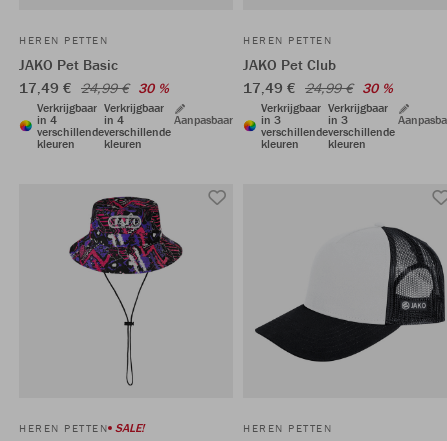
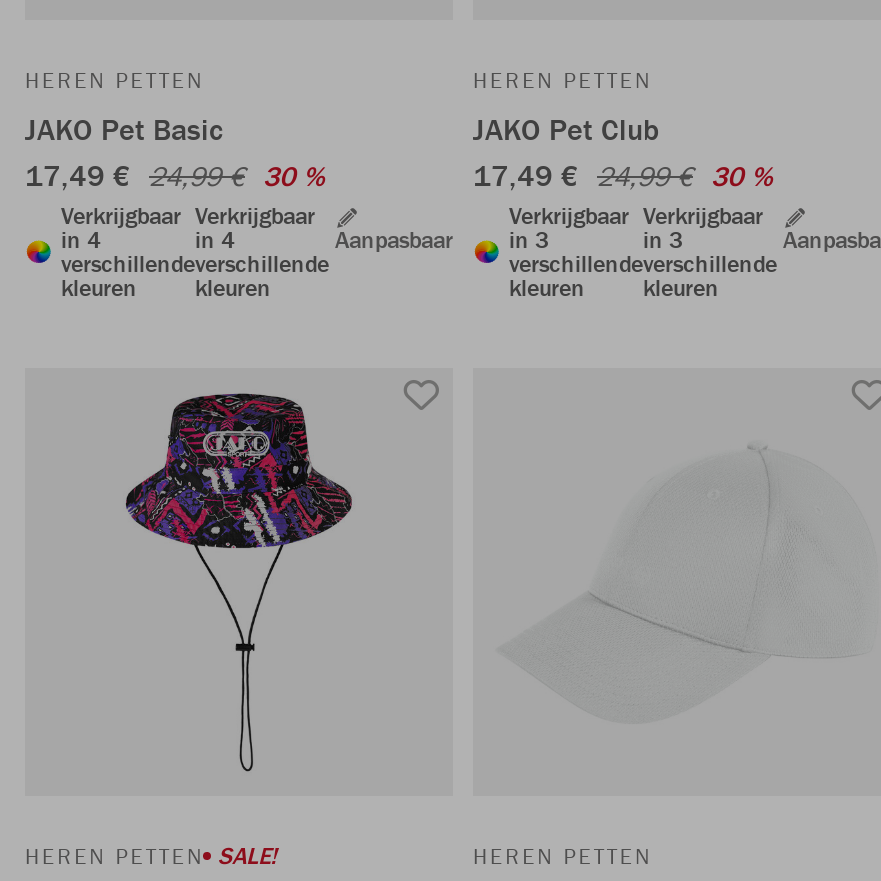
- [image]
